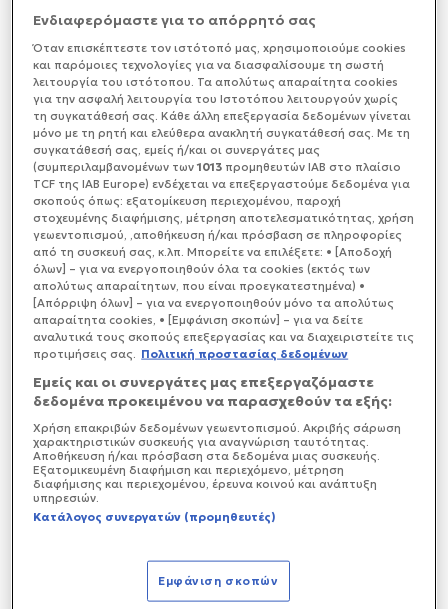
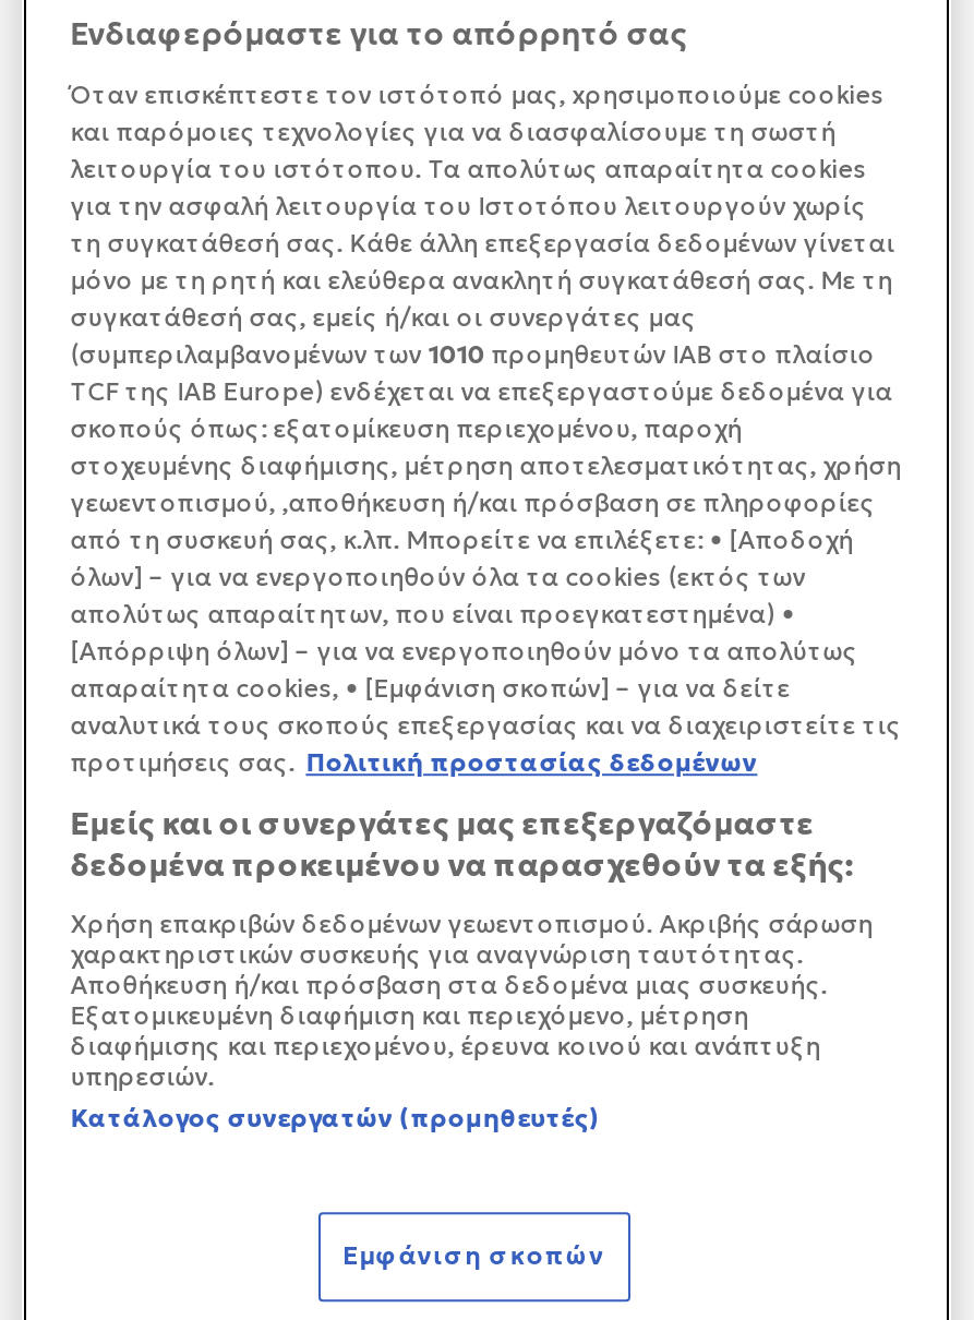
- (συμπεριλαμβανομένων των 1013 προμηθευτών IAB στο πλαίσιο
+ (συμπεριλαμβανομένων των 1010 προμηθευτών IAB στο πλαίσιο
